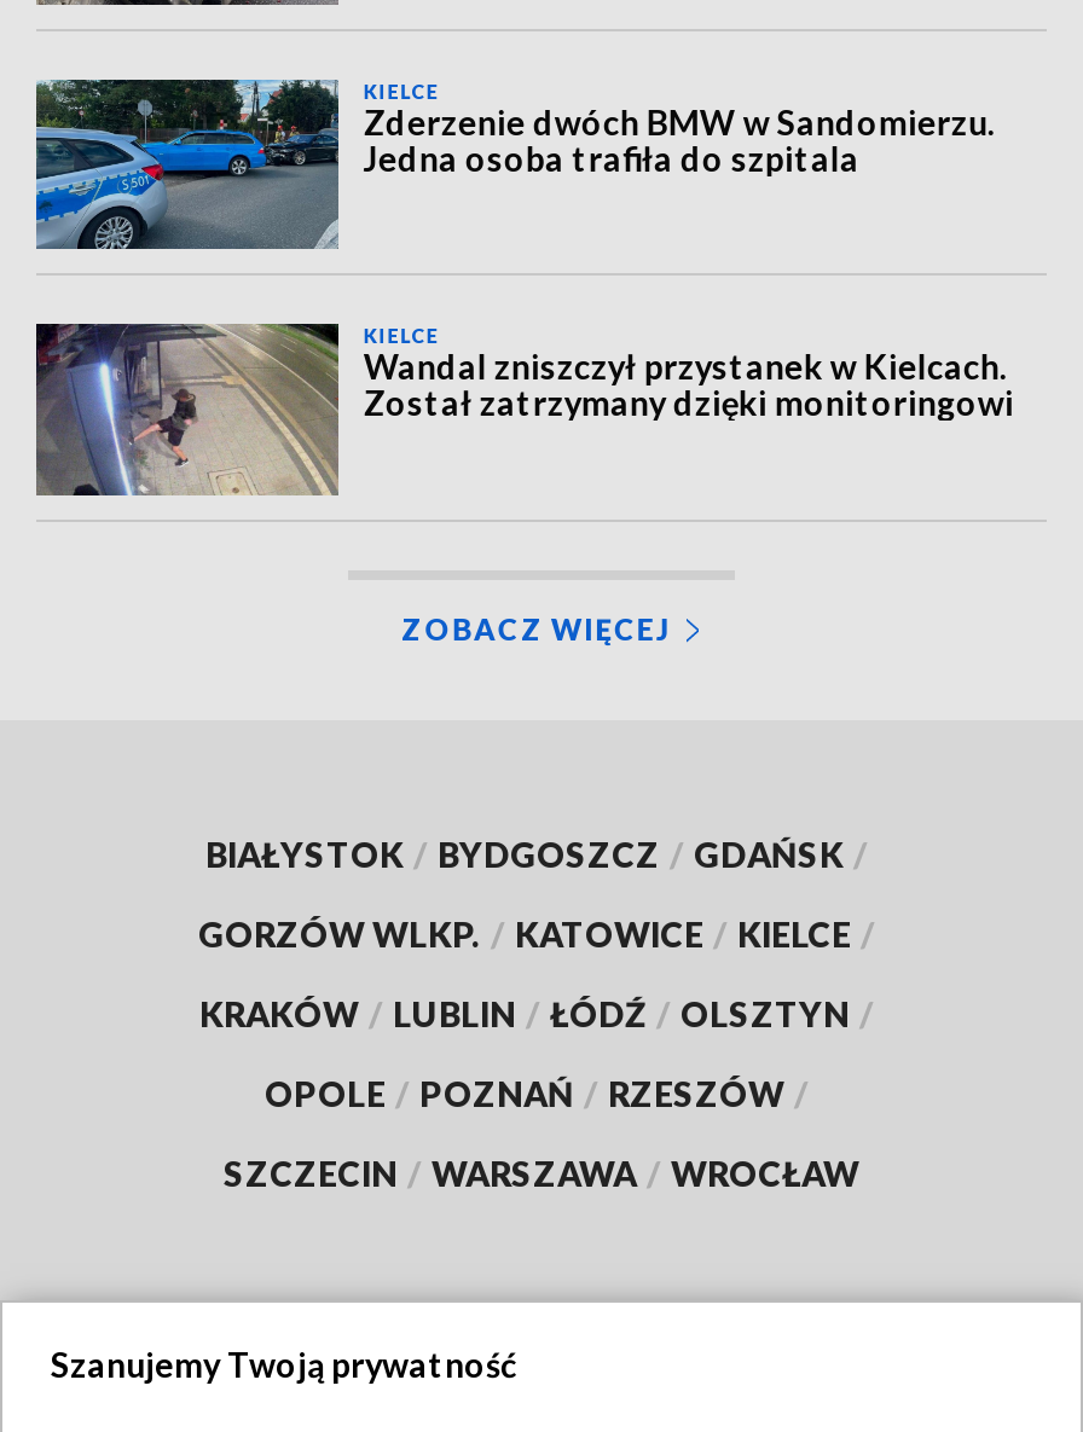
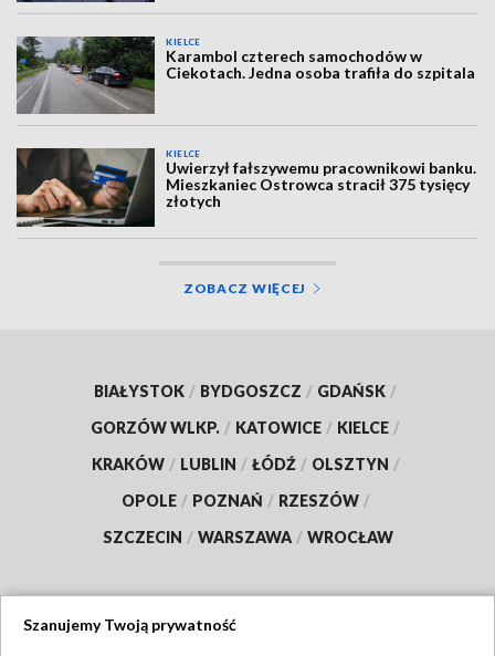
- [image]
- Zderzenie dwóch BMW w Sandomierzu.
- Jedna osoba trafiła do szpitala
+ [image]
+ Karambol czterech samochodów w
+ Ciekotach. Jedna osoba trafiła do szpitala

- [image]
- Wandal zniszczył przystanek w Kielcach.
- Został zatrzymany dzięki monitoringowi
+ [image]
+ Uwierzył fałszywemu pracownikowi banku.
+ Mieszkaniec Ostrowca stracił 375 tysięcy
+ złotych
